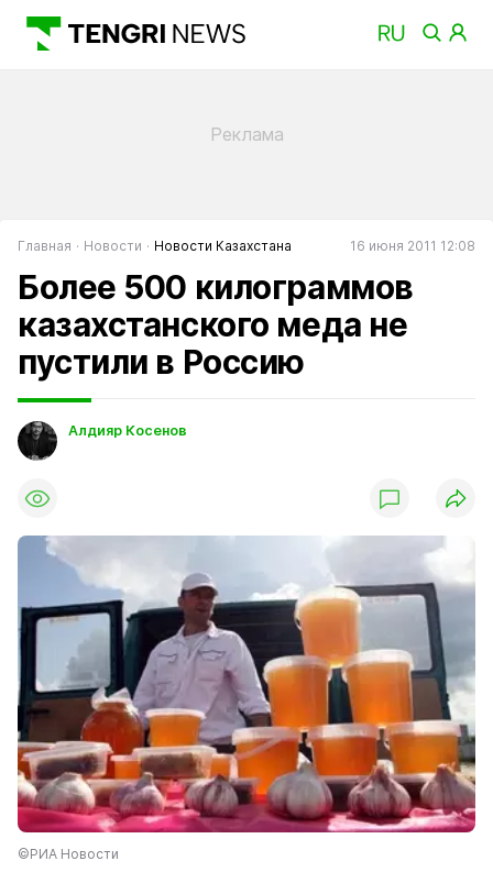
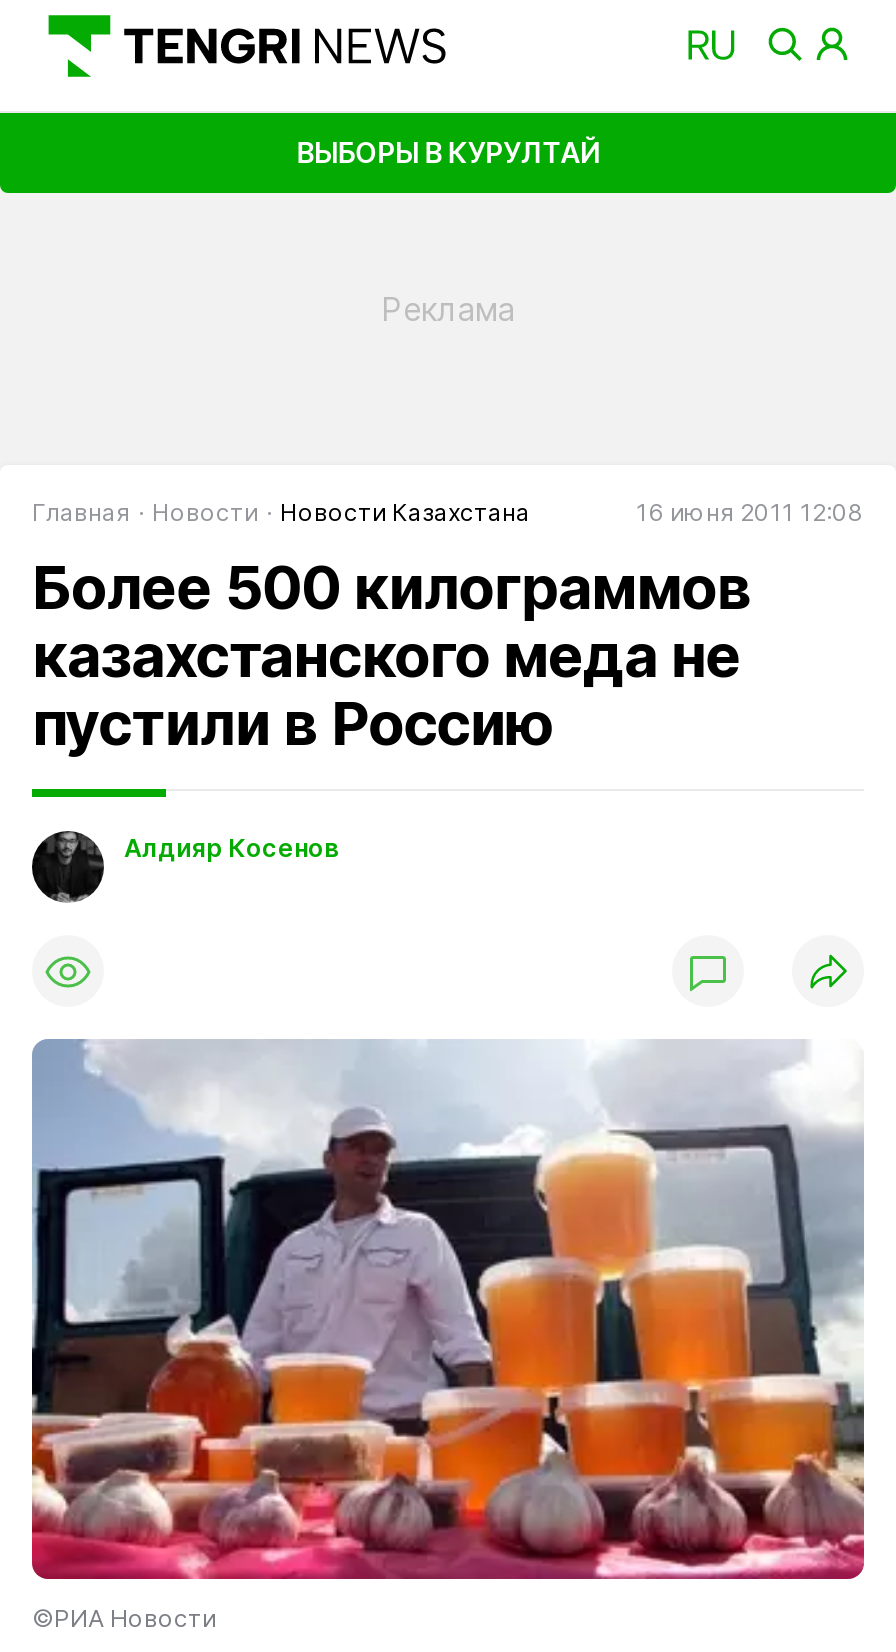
+ ВЫБОРЫ В КУРУЛТАЙ
